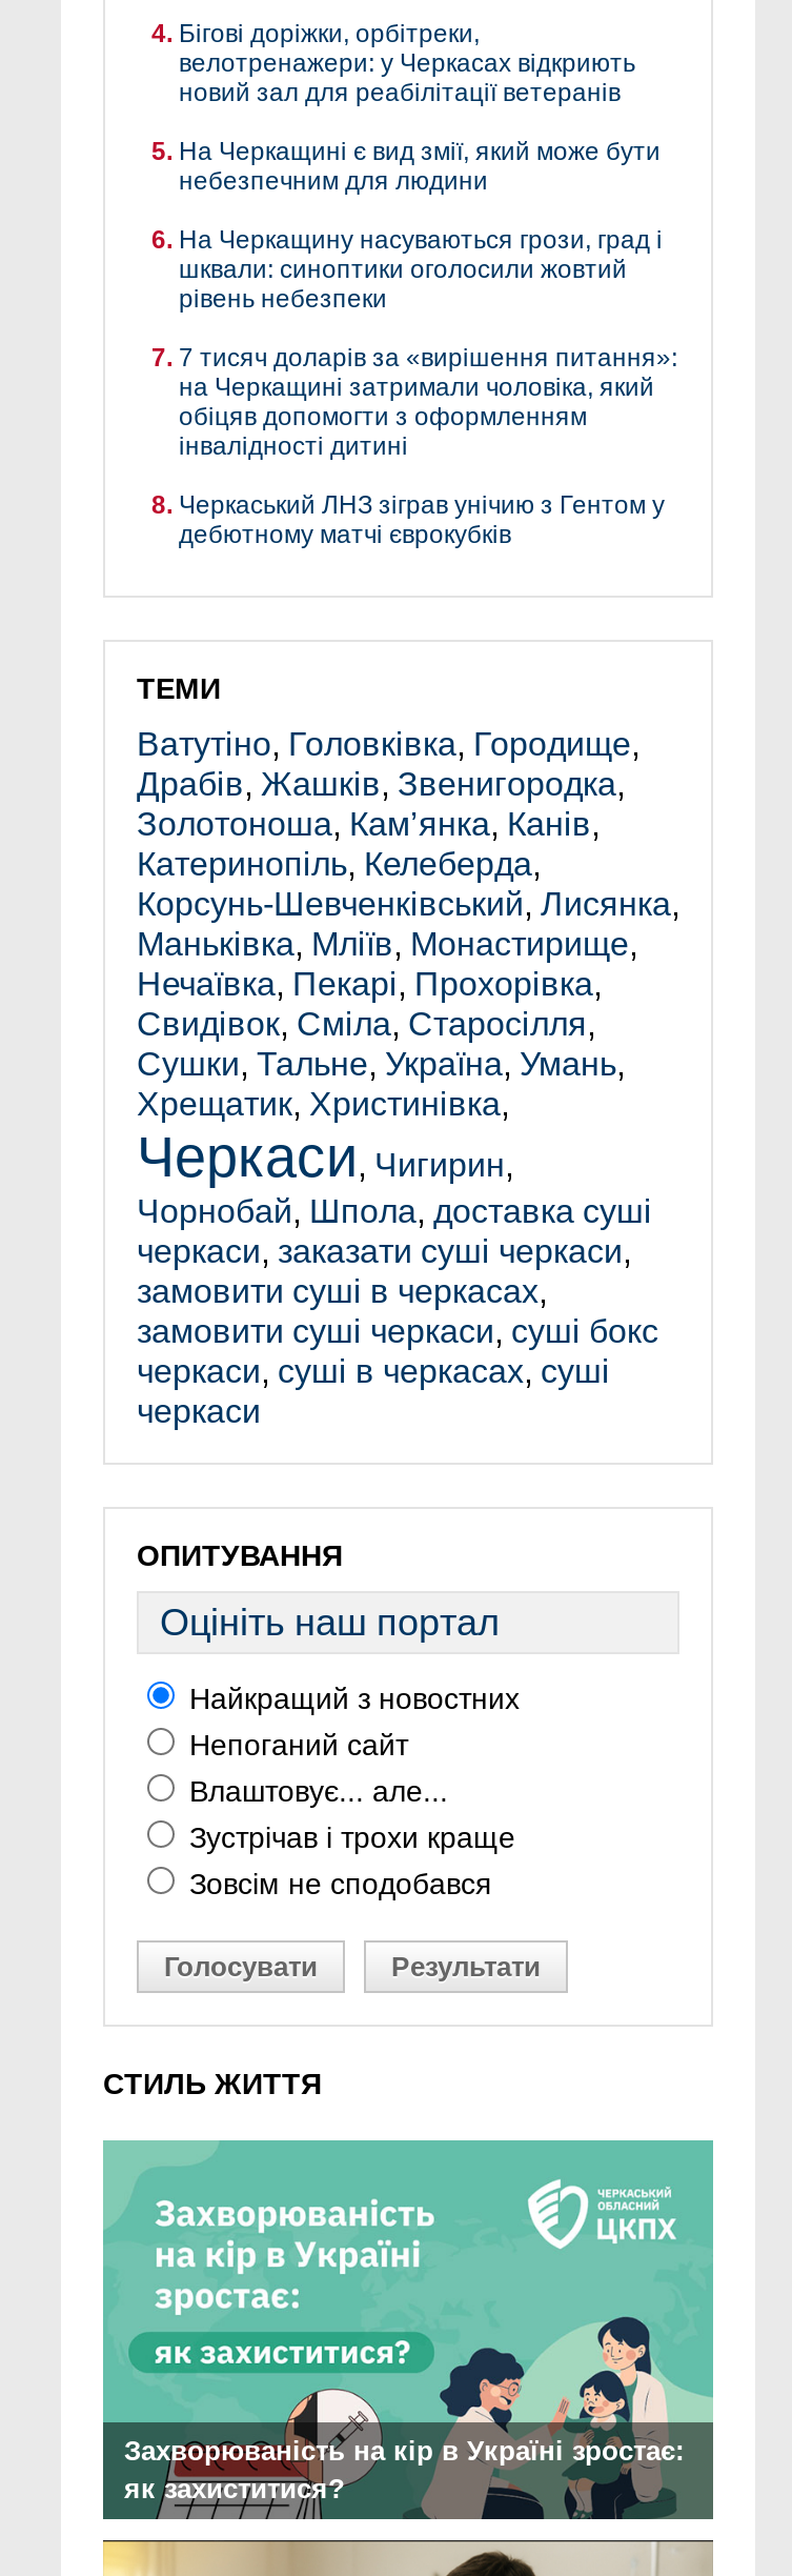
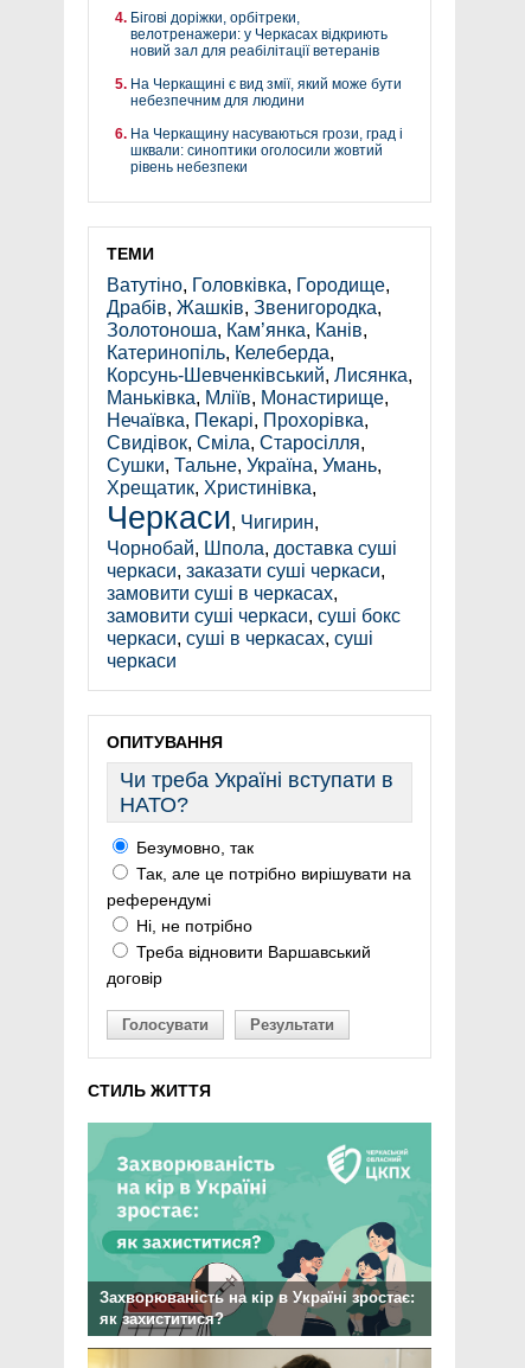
- 7 тисяч доларів за «вирішення питання»:
- на Черкащині затримали чоловіка, який
- обіцяв допомогти з оформленням
- інвалідності дитині
- Черкаський ЛНЗ зіграв унічию з Гентом у
- дебютному матчі єврокубків

moved up: ТЕМИ | Ватутіно, Головківка, Городище, | Драбів, Жашків, Звенигородка, | ... | черкаси | ОПИТУВАННЯ

- Оцініть наш портал
+ Чи треба Україні вступати в
+ НАТО?

- Найкращий з новостних
- Непоганий сайт
- Влаштовує... але...
- Зустрічав і трохи краще
- Зовсім не сподобався
+ Безумовно, так
+ Так, але це потрібно вирішувати на
+ референдумі
+ Ні, не потрібно
+ Треба відновити Варшавський
+ договір
